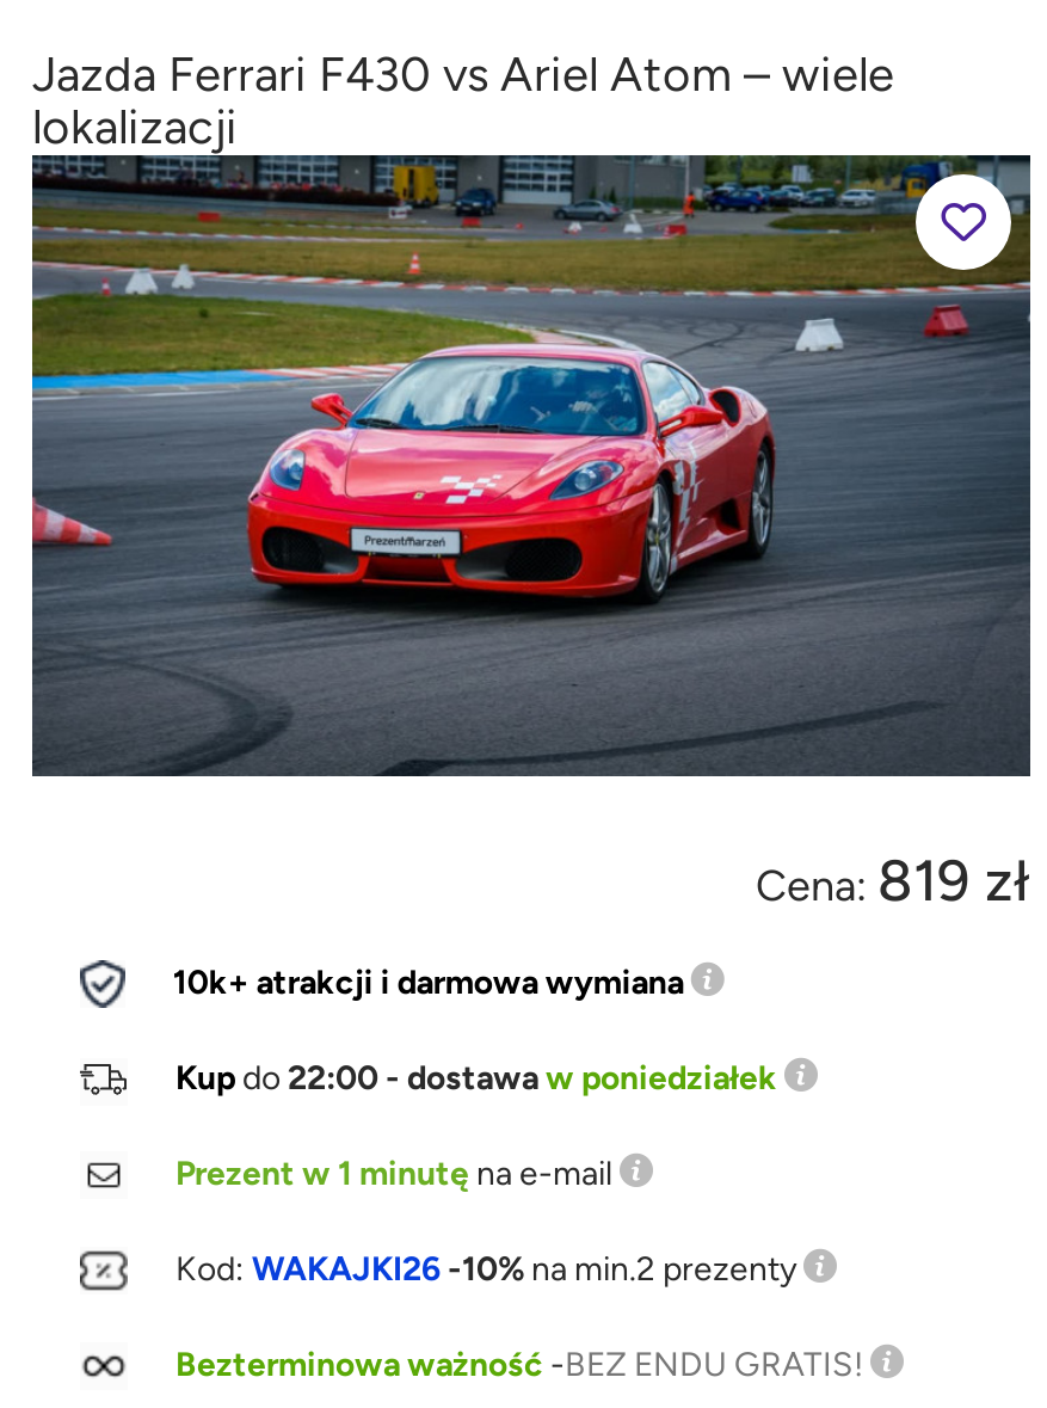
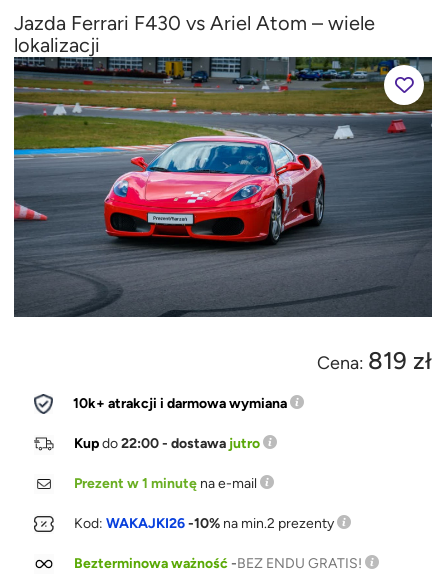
- Kup do 22:00 - dostawa w poniedziałek
+ Kup do 22:00 - dostawa jutro
